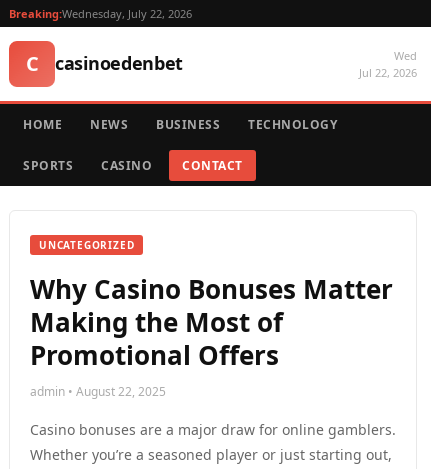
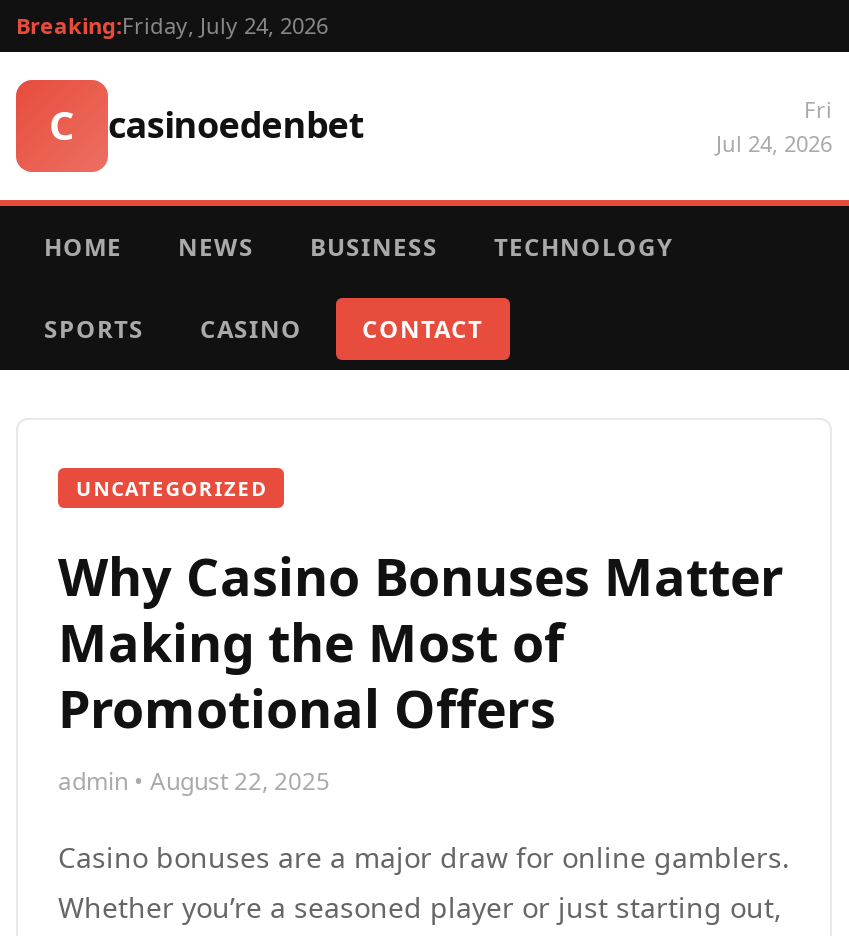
- Breaking:Wednesday, July 22, 2026
+ Breaking:Friday, July 24, 2026

- Wed
- Jul 22, 2026
+ Fri
+ Jul 24, 2026
